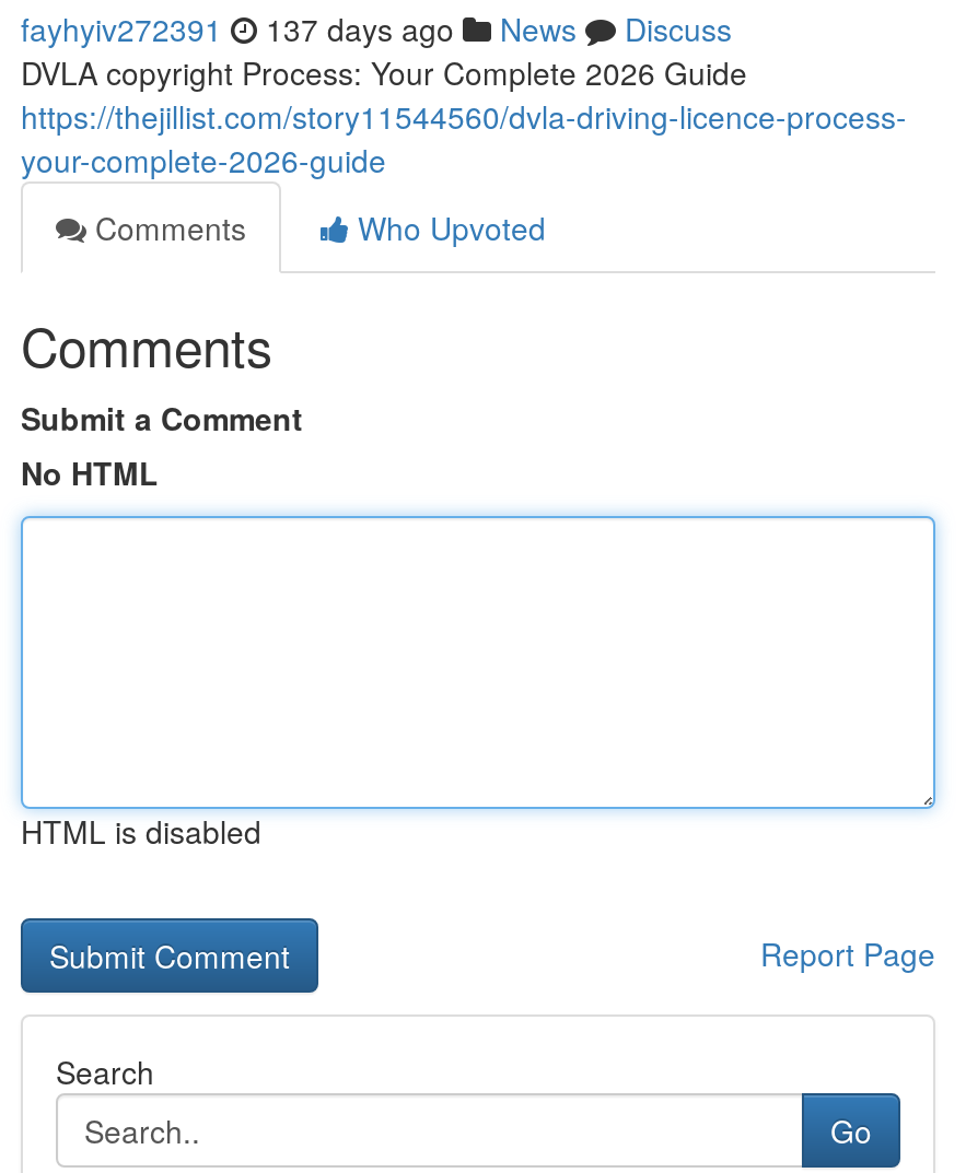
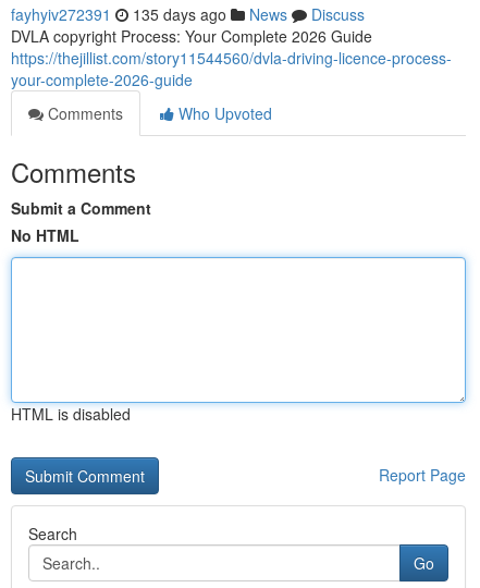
- fayhyiv272391 137 days ago News Discuss
+ fayhyiv272391 135 days ago News Discuss
